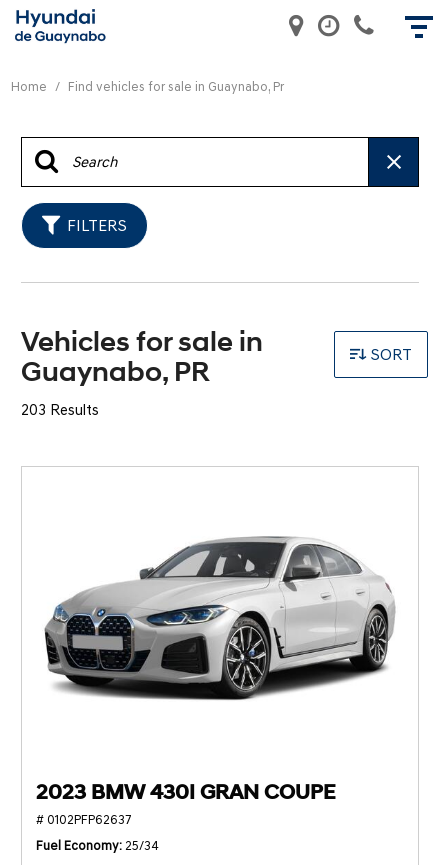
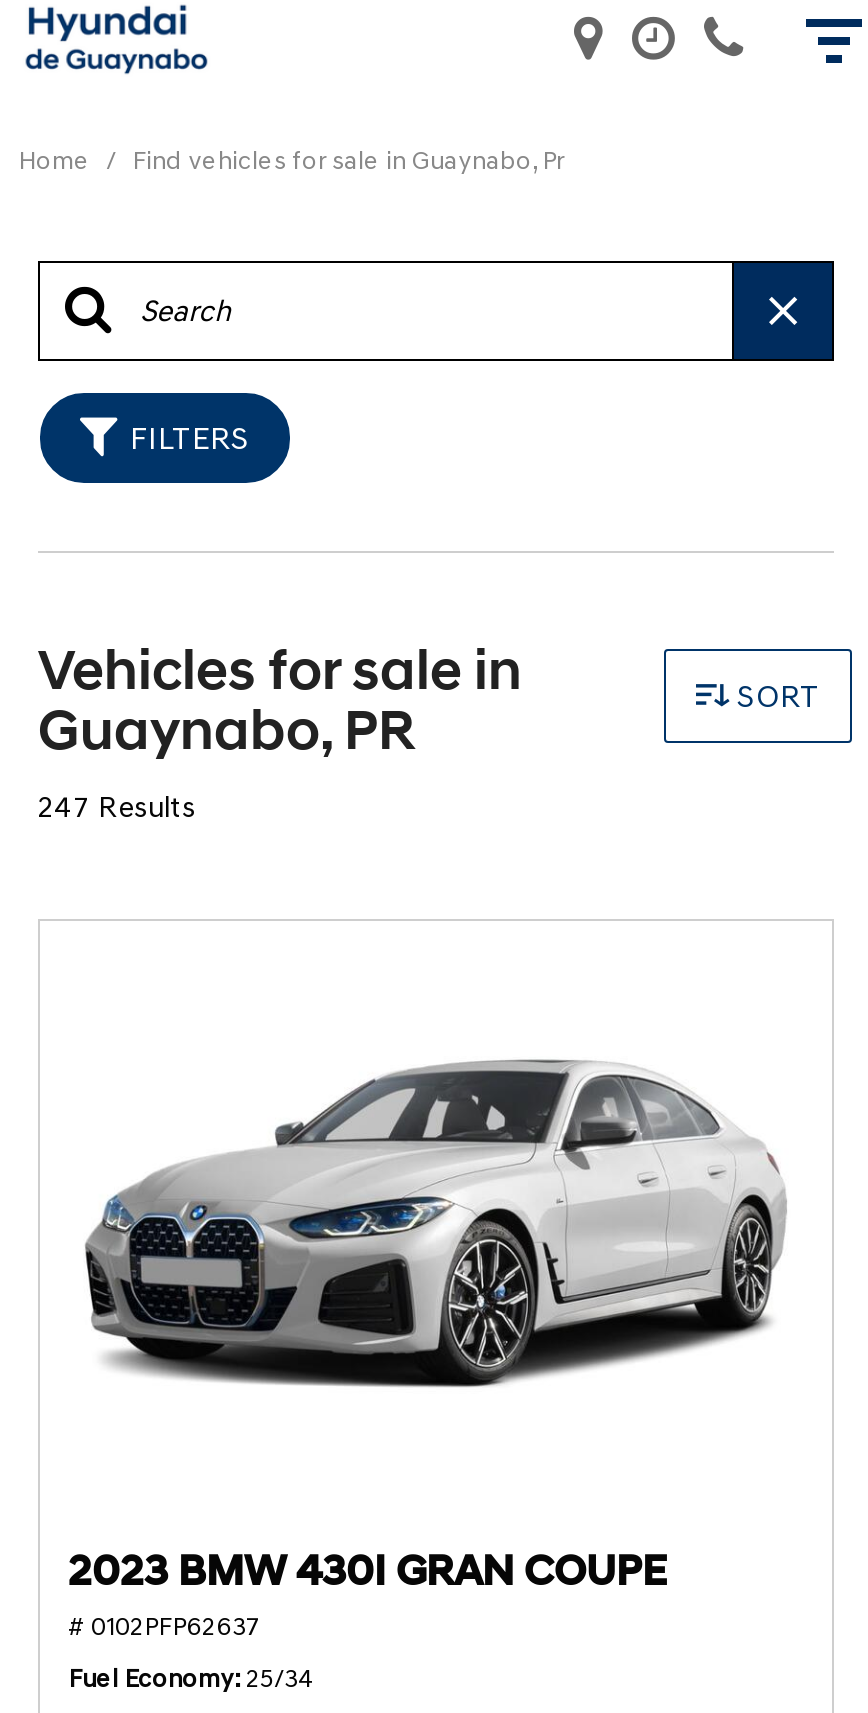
- 203 Results
+ 247 Results
